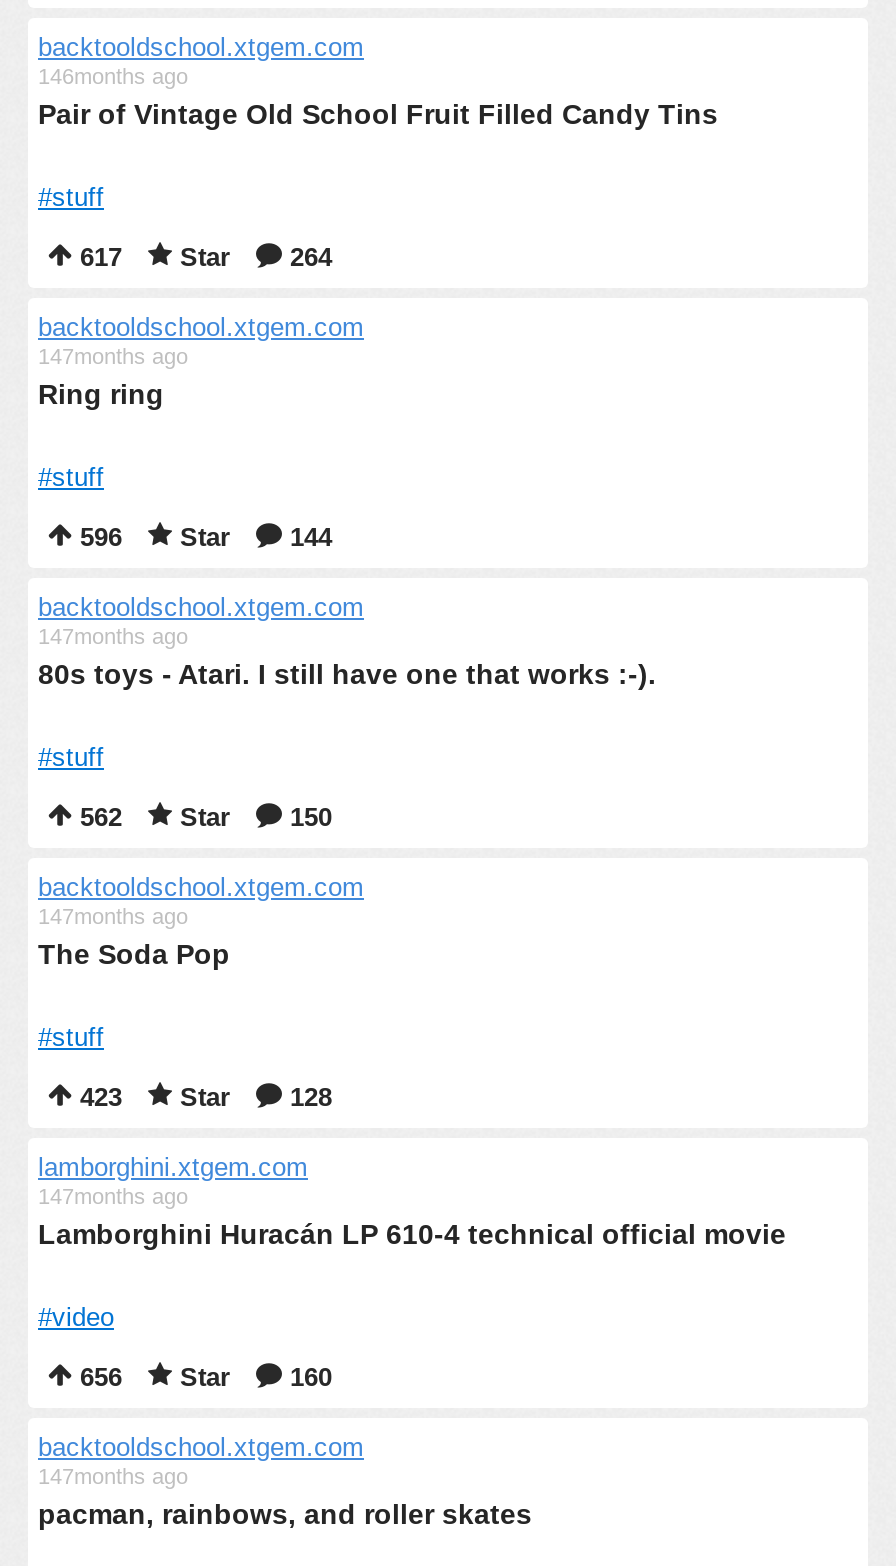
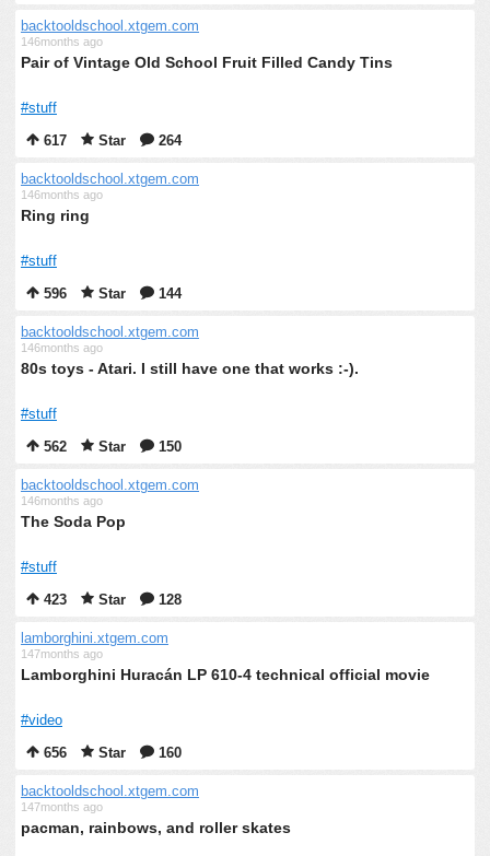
- 147months ago
+ 146months ago

- 147months ago
+ 146months ago

- 147months ago
+ 146months ago
